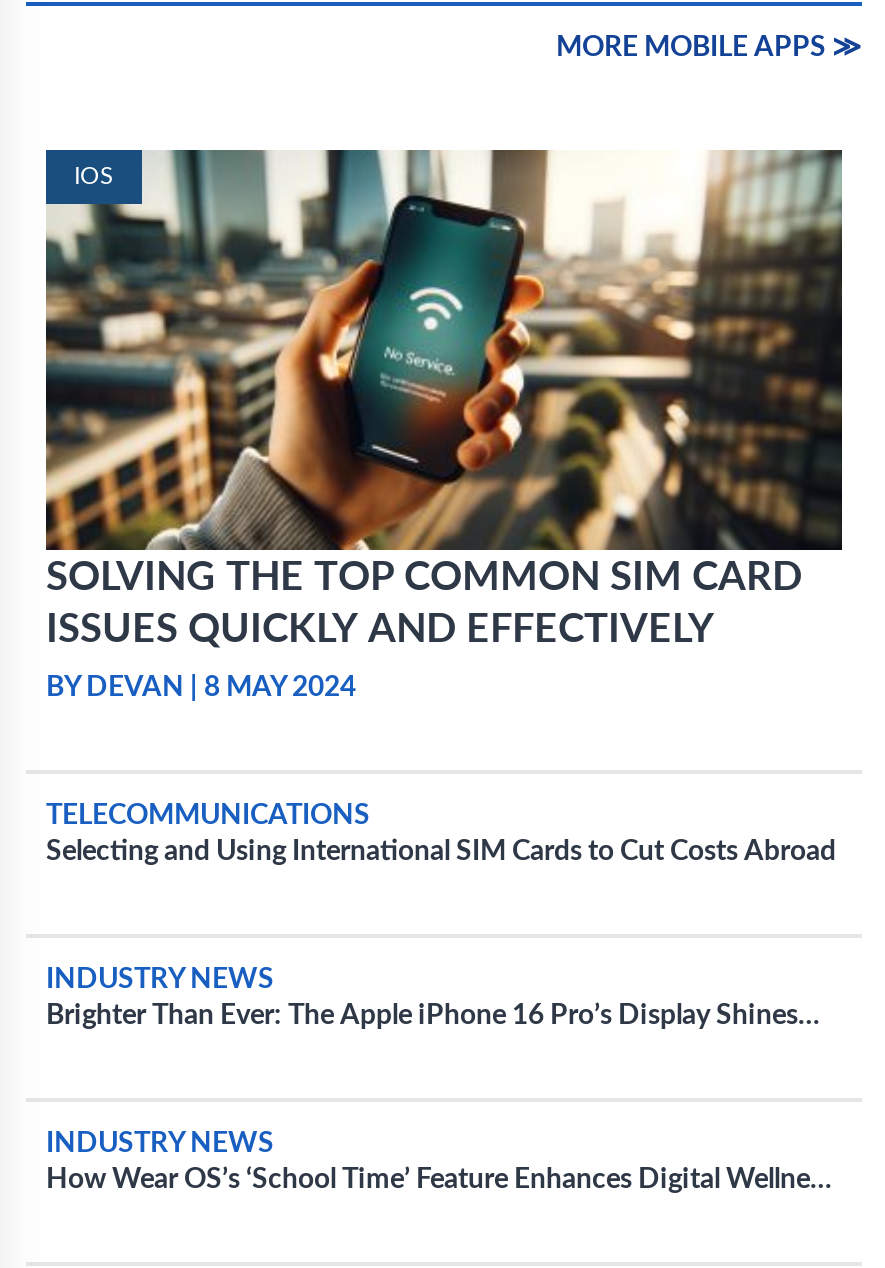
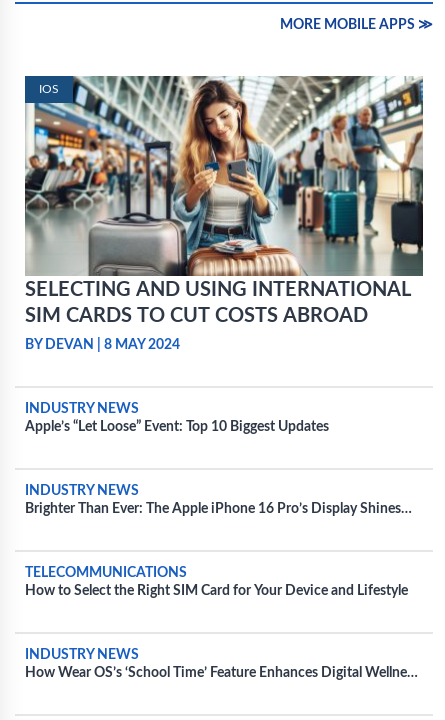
- [image]
- SOLVING THE TOP COMMON SIM CARD
- ISSUES QUICKLY AND EFFECTIVELY
+ [image]
+ SELECTING AND USING INTERNATIONAL
+ SIM CARDS TO CUT COSTS ABROAD

moved down: TELECOMMUNICATIONS

- Selecting and Using International SIM Cards to Cut Costs Abroad
+ INDUSTRY NEWS
+ Apple’s “Let Loose” Event: Top 10 Biggest Updates

+ How to Select the Right SIM Card for Your Device and Lifestyle
